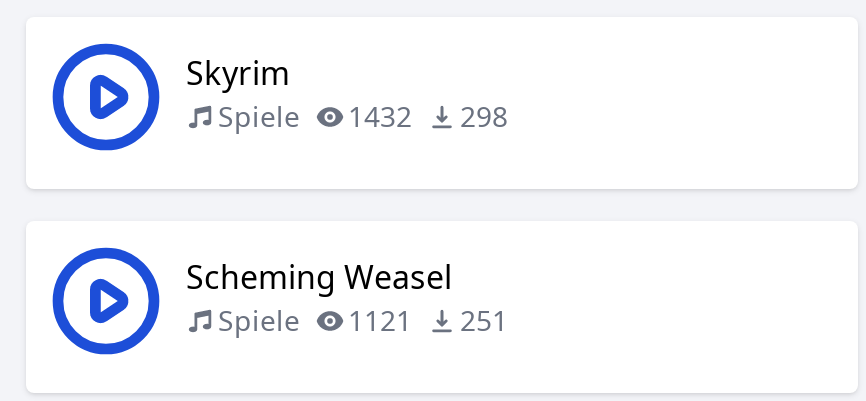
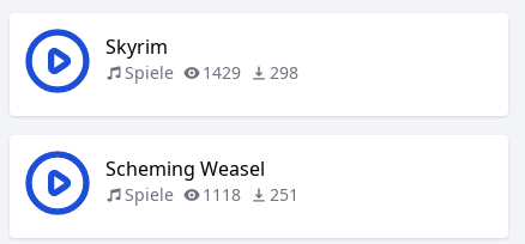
- Spiele 1432 298
+ Spiele 1429 298

- Spiele 1121 251
+ Spiele 1118 251
